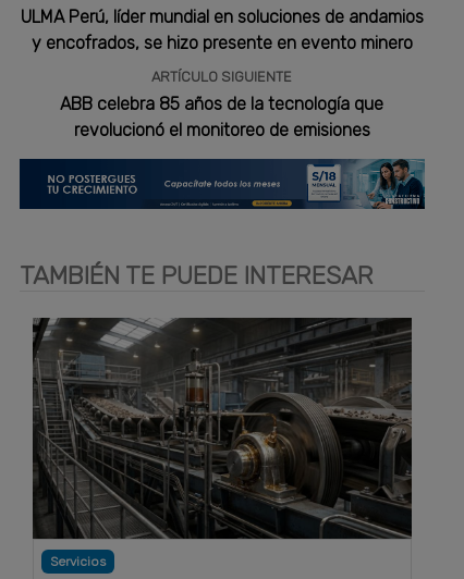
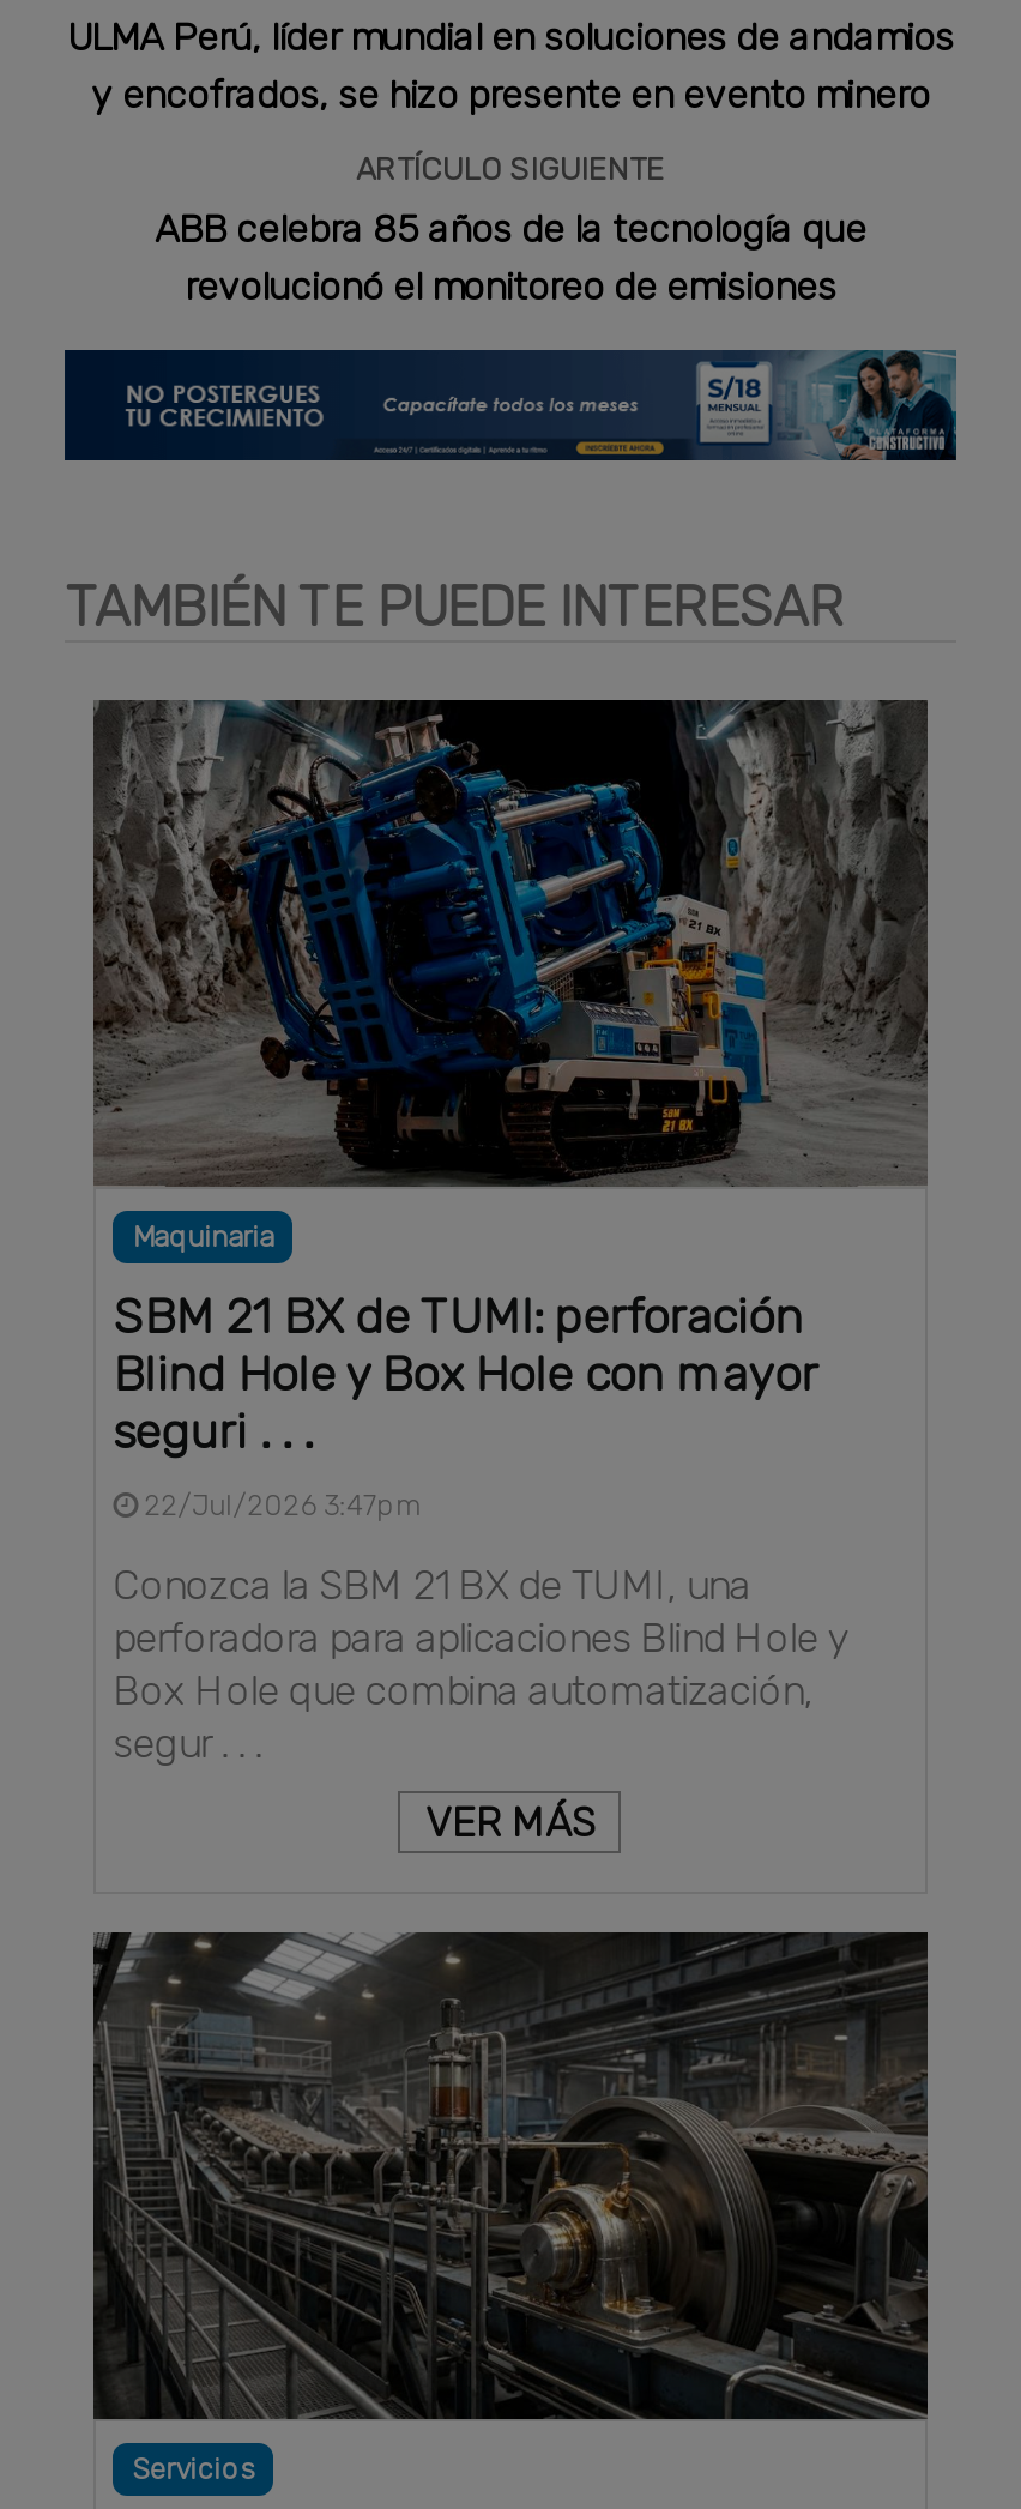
+ [image]
+ Maquinaria
+ SBM 21 BX de TUMI: perforación
+ Blind Hole y Box Hole con mayor
+ seguri . . .
+ 22/Jul/2026 3:47pm
+ Conozca la SBM 21 BX de TUMI, una
+ perforadora para aplicaciones Blind Hole y
+ Box Hole que combina automatización,
+ segur . . .
+ VER MÁS
